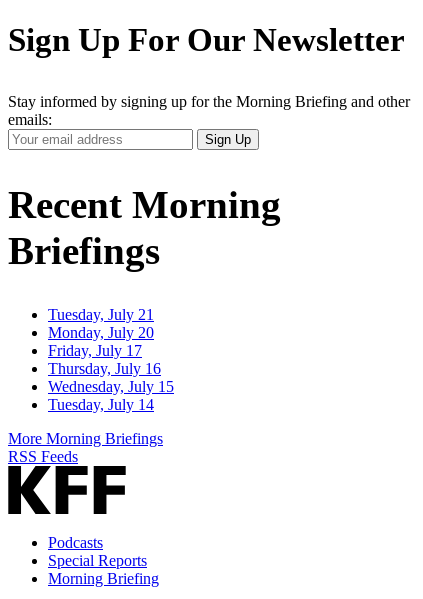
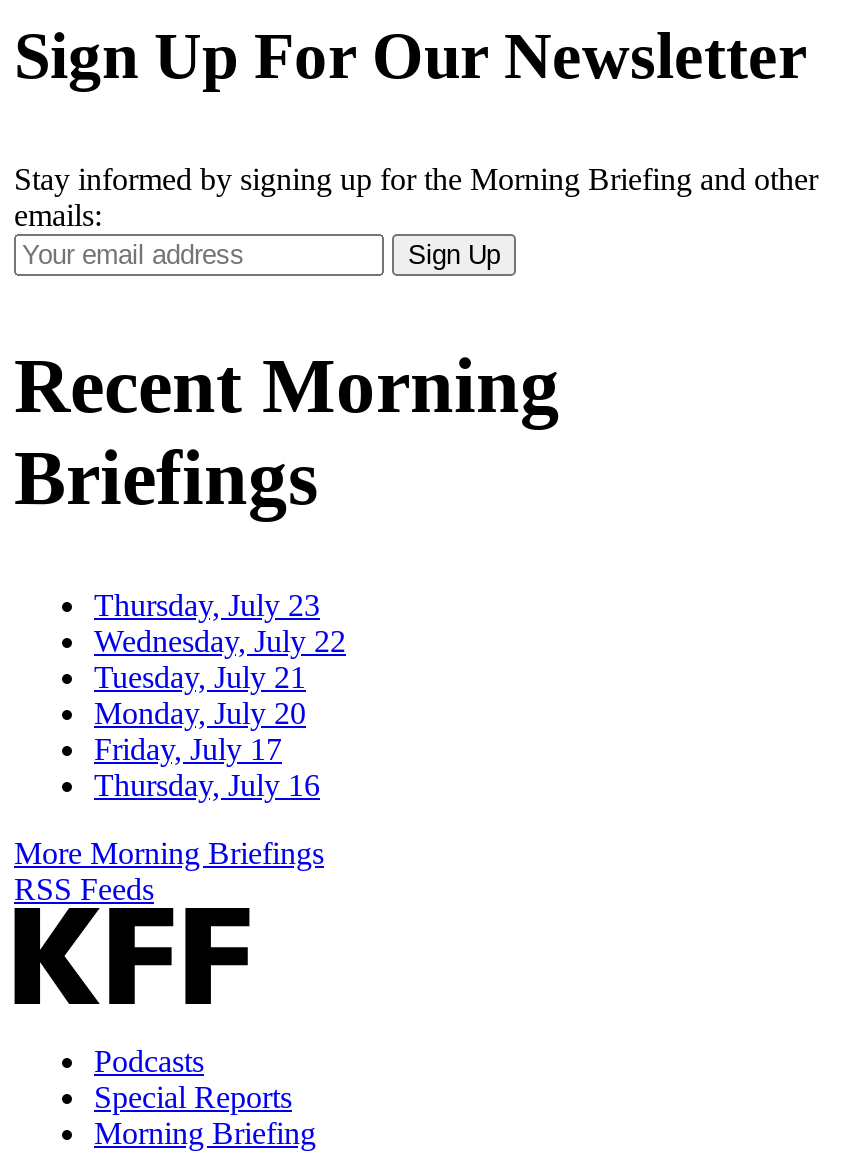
+ Thursday, July 23
+ Wednesday, July 22

moved down: Tuesday, July 21 | Monday, July 20 | Friday, July 17 | Thursday, July 16

- Wednesday, July 15
- Tuesday, July 14
